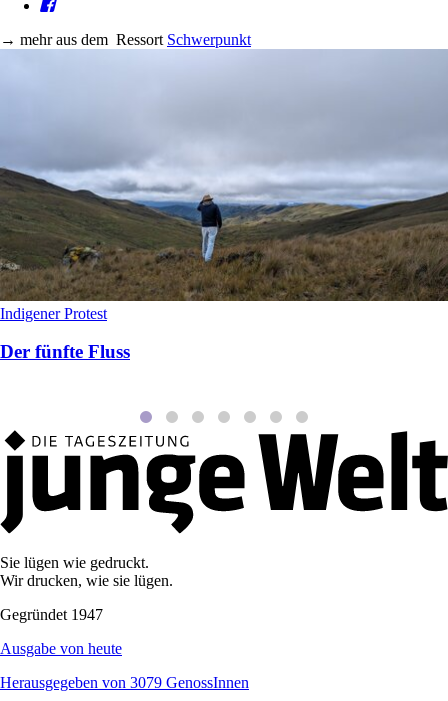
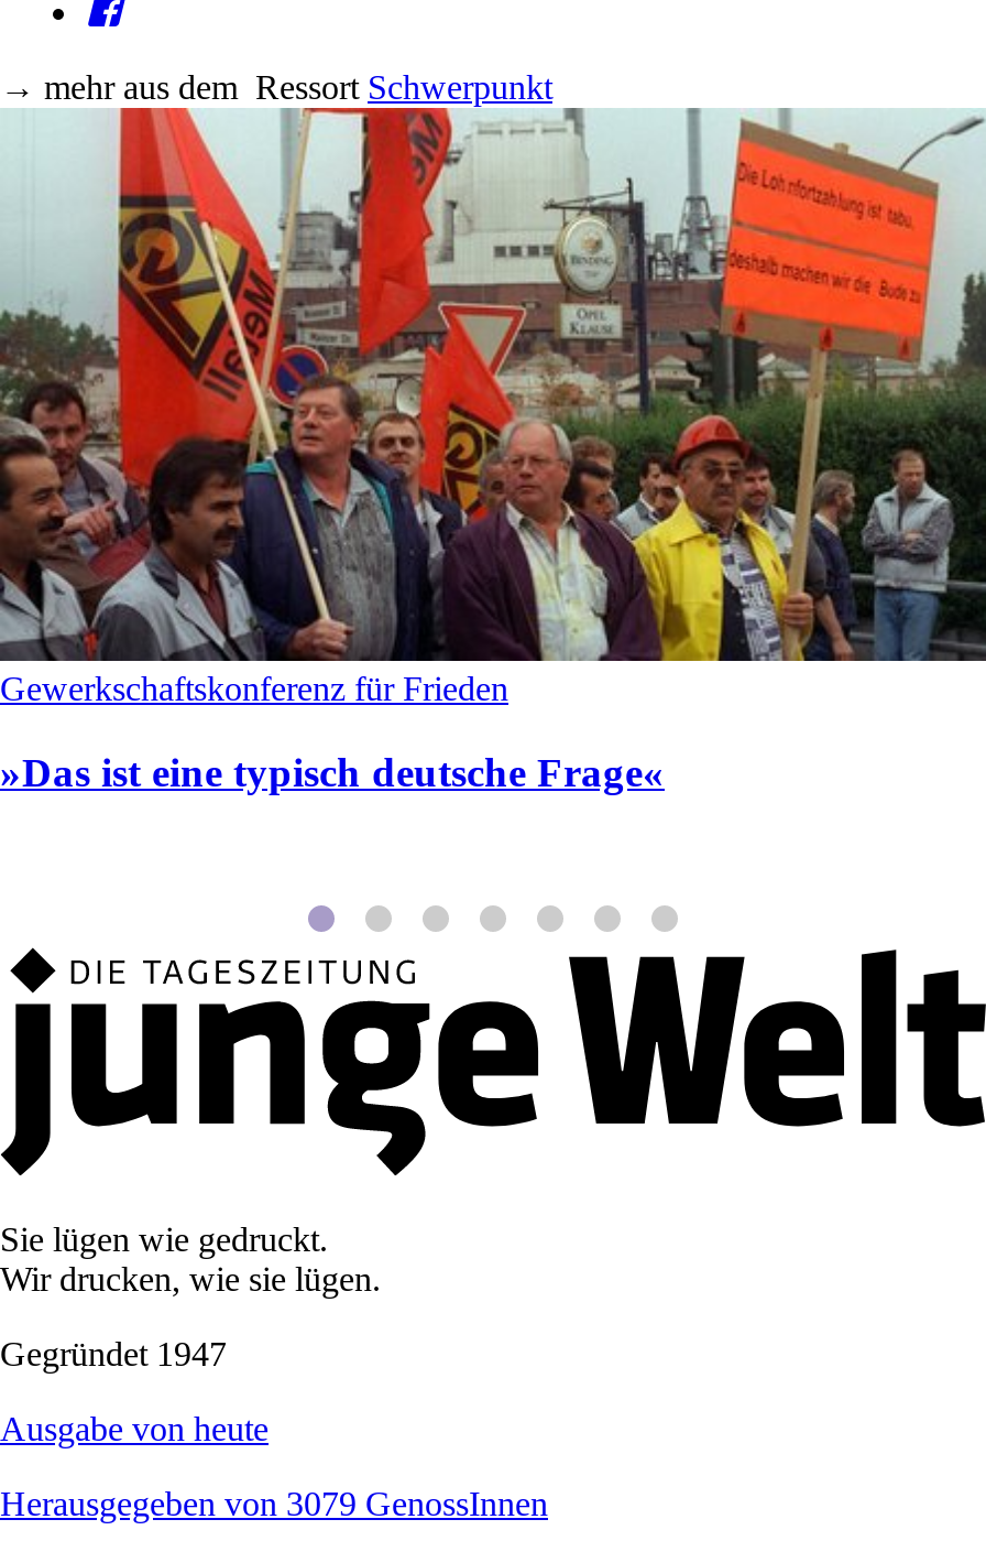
- [image]
- Indigener Protest
+ [image]
+ Gewerkschaftskonferenz für Frieden

- Der fünfte Fluss
+ »Das ist eine typisch deutsche Frage«
